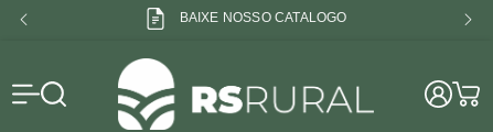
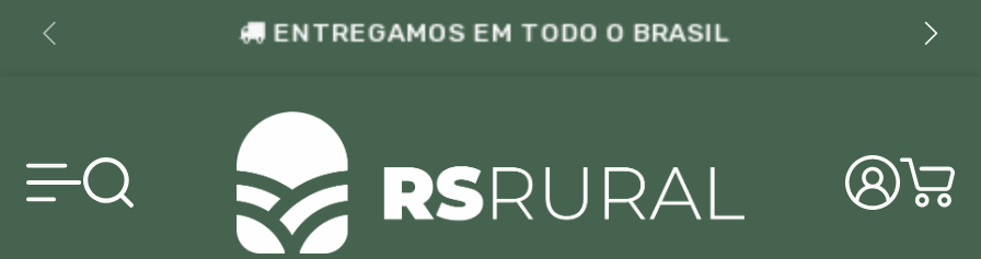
- BAIXE NOSSO CATALOGO
+ ENTREGAMOS EM TODO O BRASIL
